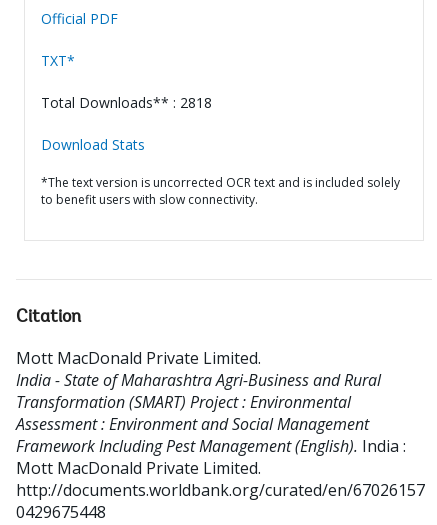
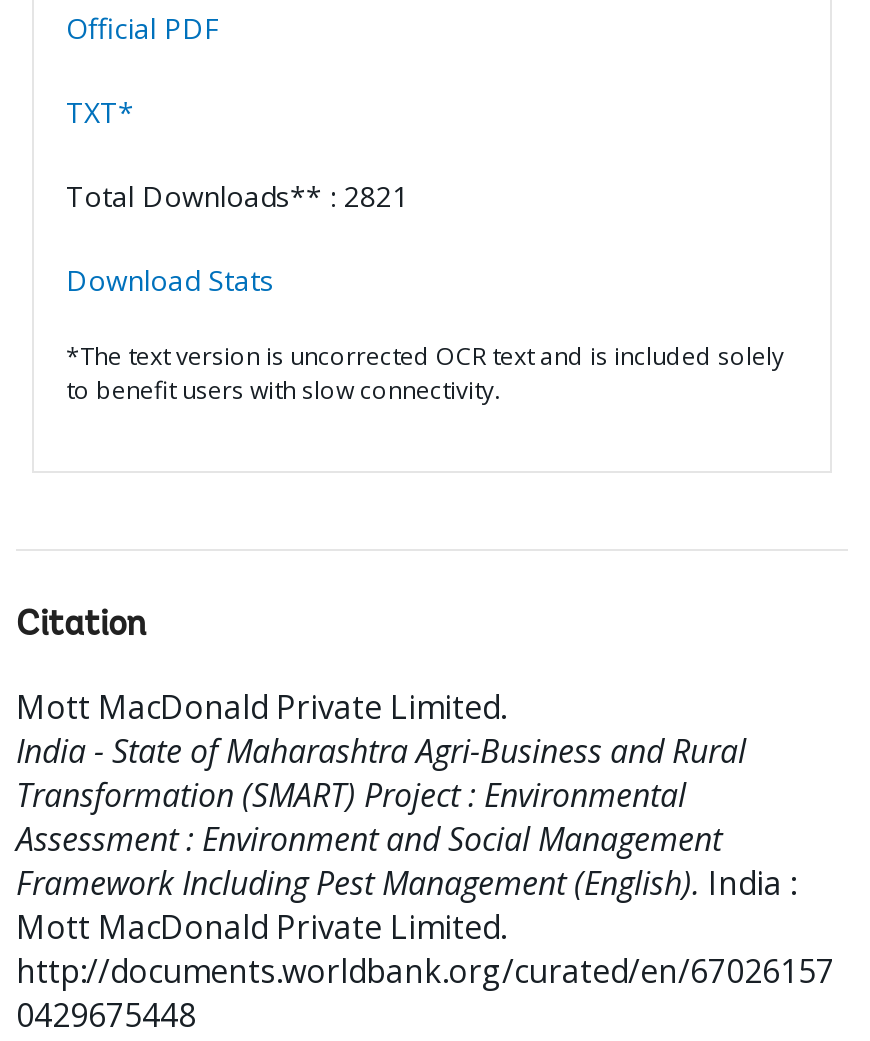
- Total Downloads** : 2818
+ Total Downloads** : 2821
